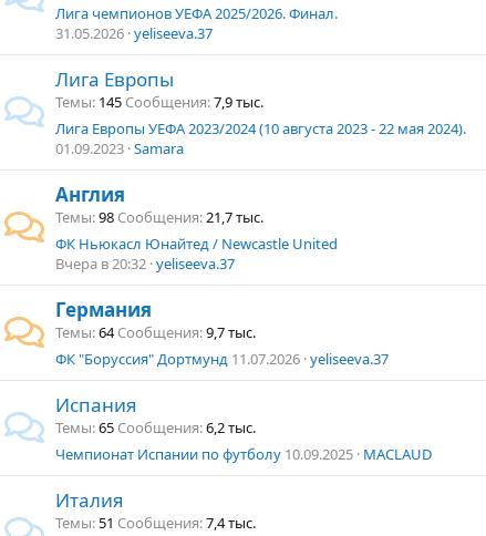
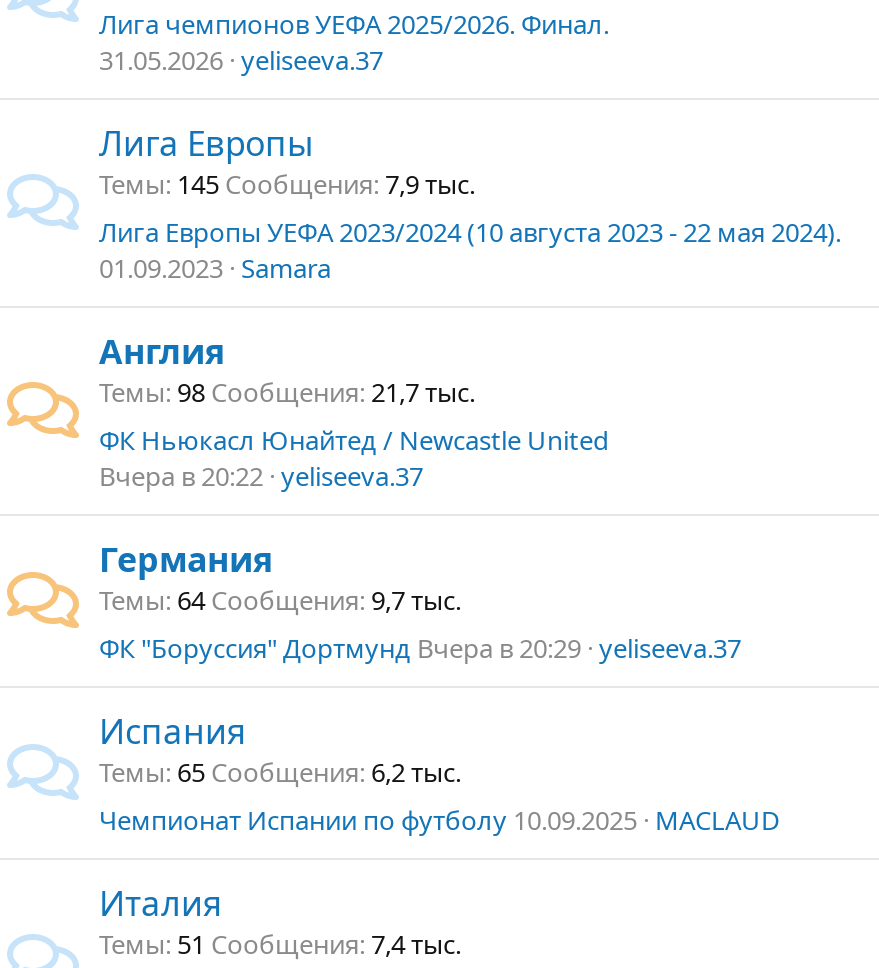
- Вчера в 20:32 yeliseeva.37
+ Вчера в 20:22 yeliseeva.37

- ФК "Боруссия" Дортмунд 11.07.2026 yeliseeva.37
+ ФК "Боруссия" Дортмунд Вчера в 20:29 yeliseeva.37
